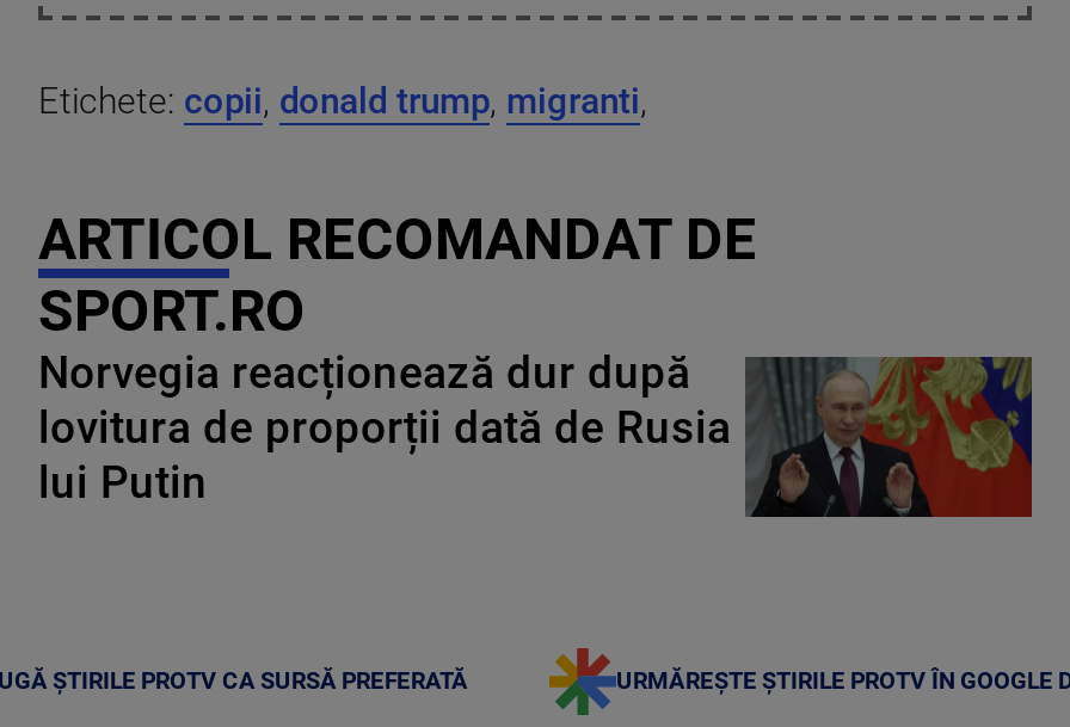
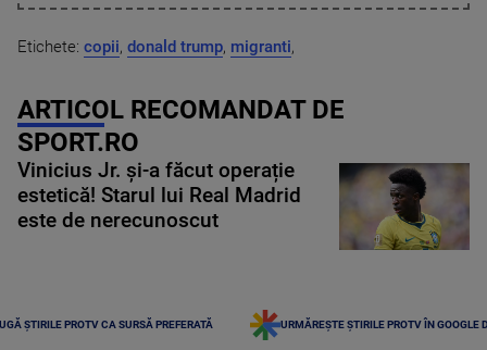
- [image]
- Norvegia reacționează dur după
- lovitura de proporții dată de Rusia
- lui Putin
+ [image]
+ Vinicius Jr. și-a făcut operație
+ estetică! Starul lui Real Madrid
+ este de nerecunoscut
